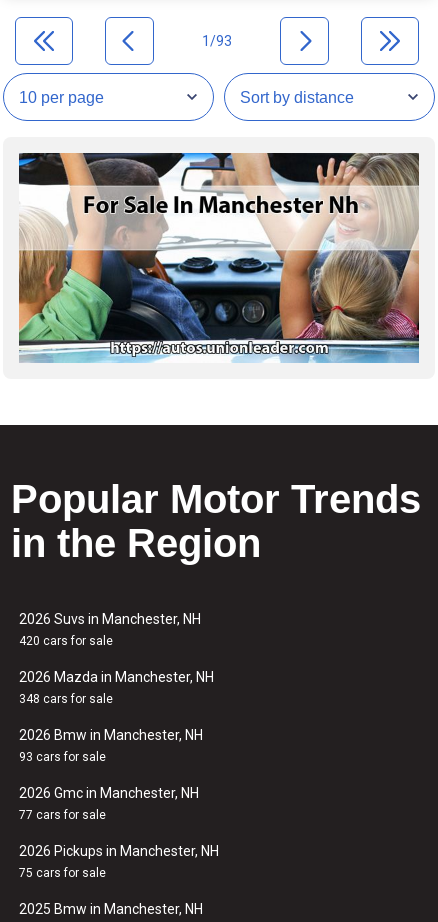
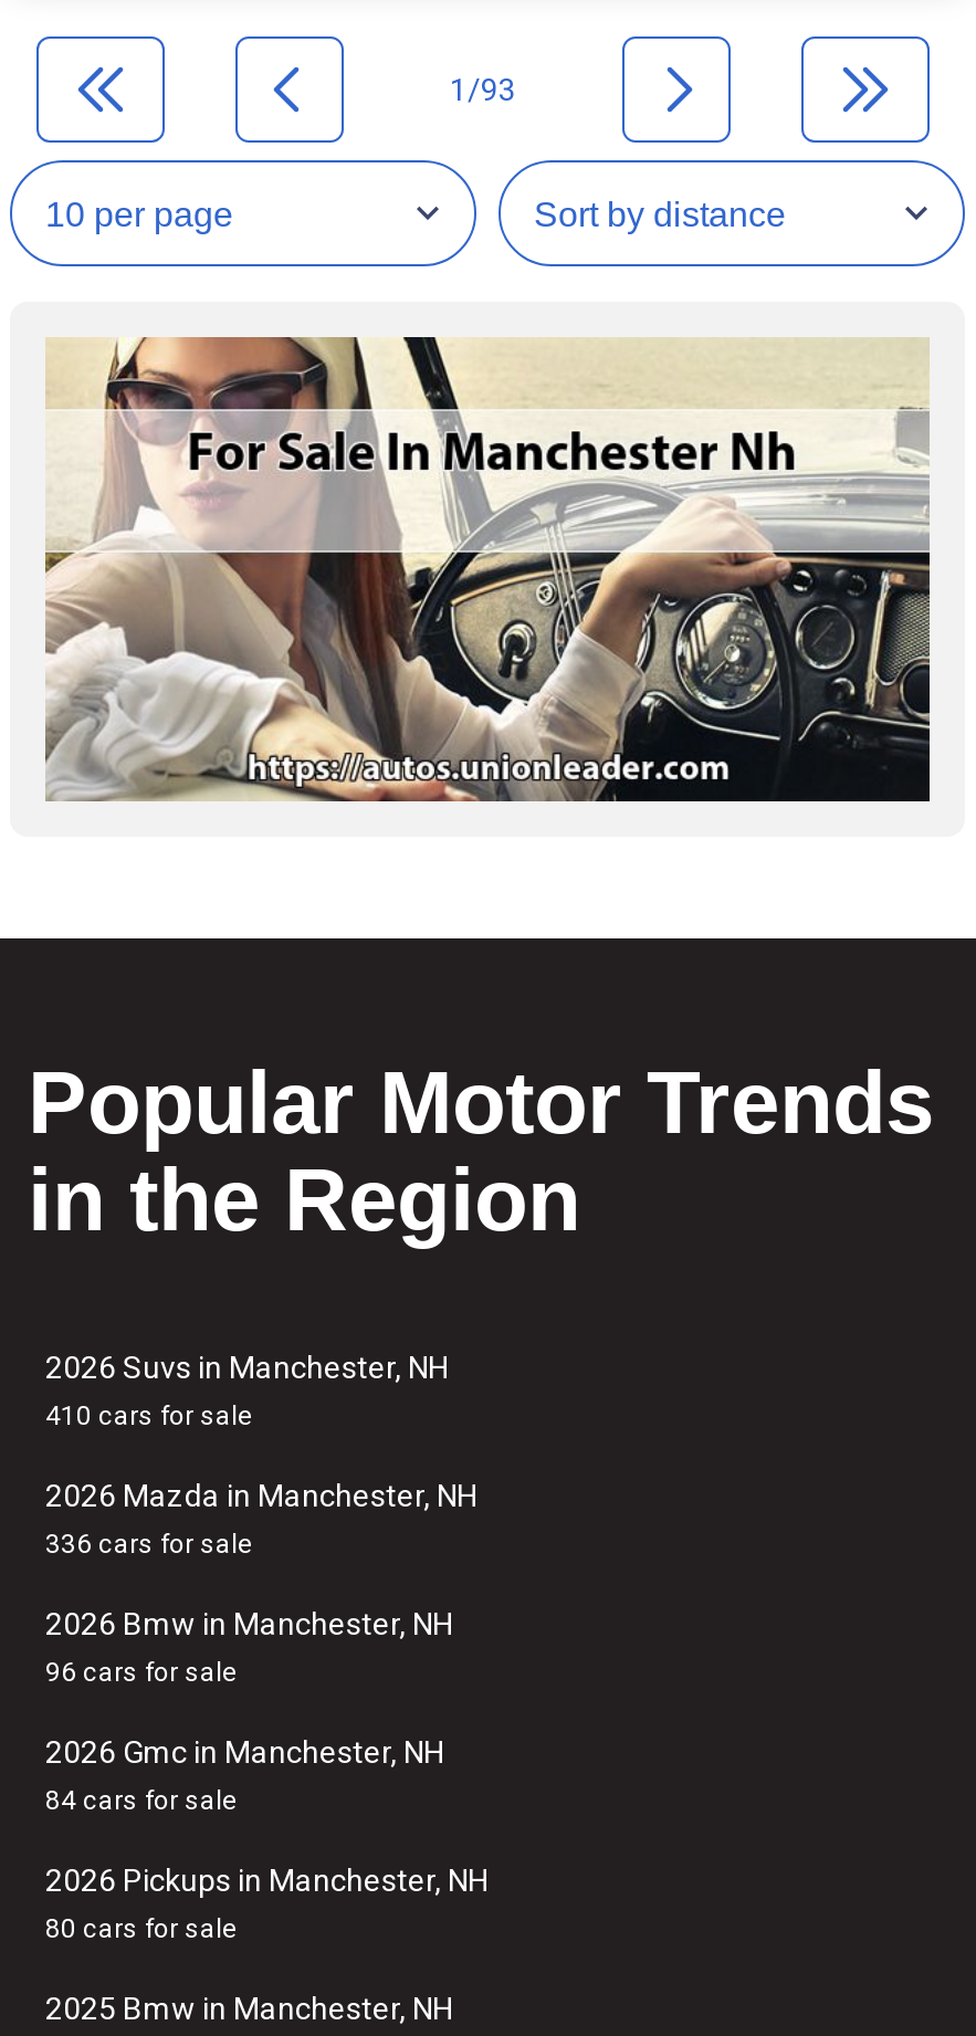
- [image]
+ [image]

- 420 cars for sale
+ 410 cars for sale

- 348 cars for sale
+ 336 cars for sale

- 93 cars for sale
+ 96 cars for sale

- 77 cars for sale
+ 84 cars for sale

- 75 cars for sale
+ 80 cars for sale
